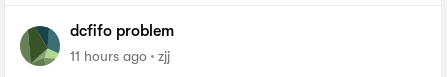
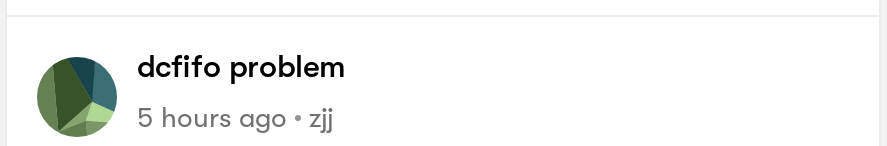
- 11 hours ago
+ 5 hours ago
